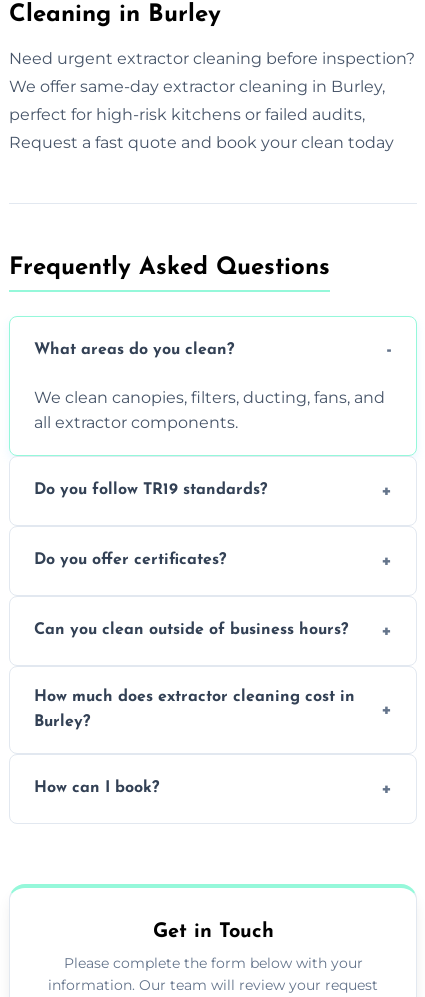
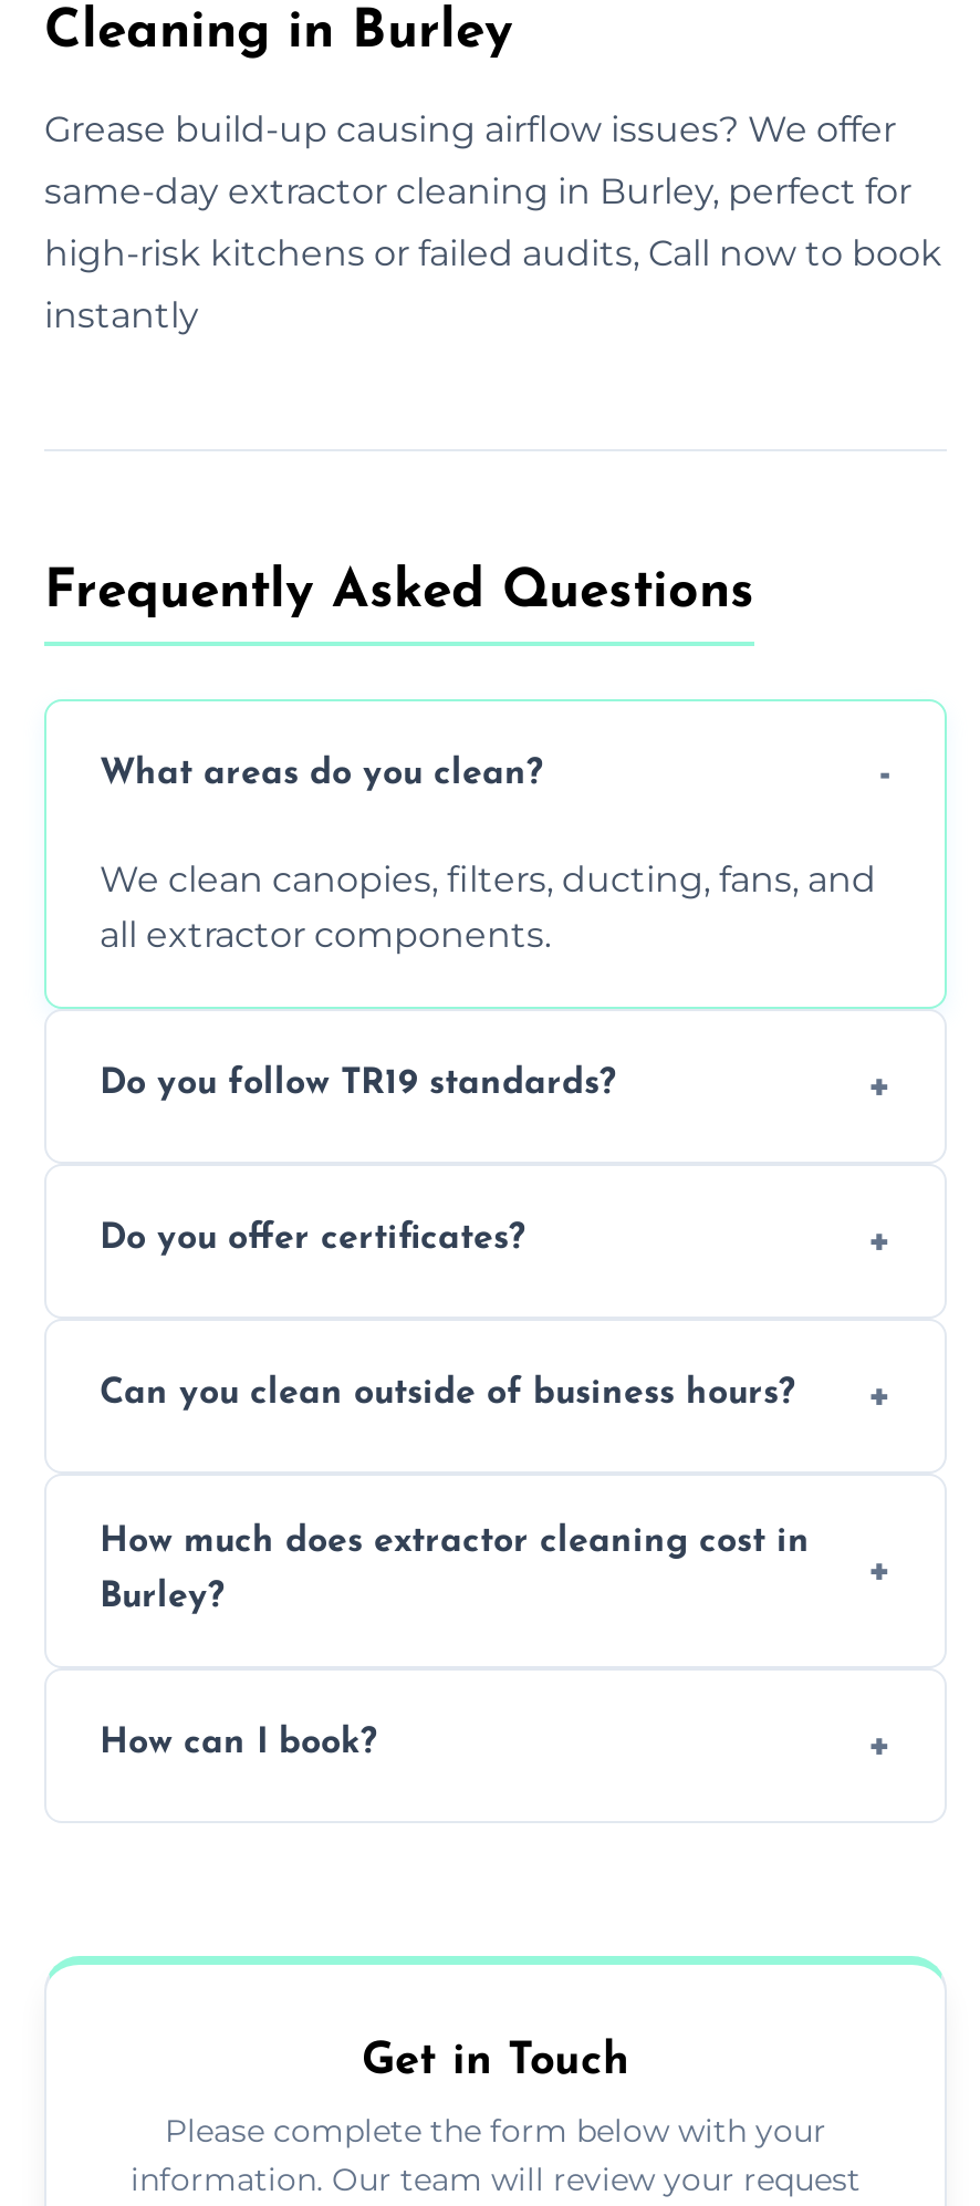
- Need urgent extractor cleaning before inspection?
+ Grease build-up causing airflow issues? We offer

- We offer same-day extractor cleaning in Burley,
+ same-day extractor cleaning in Burley, perfect for

- perfect for high-risk kitchens or failed audits,
+ high-risk kitchens or failed audits, Call now to book

- Request a fast quote and book your clean today
+ instantly
